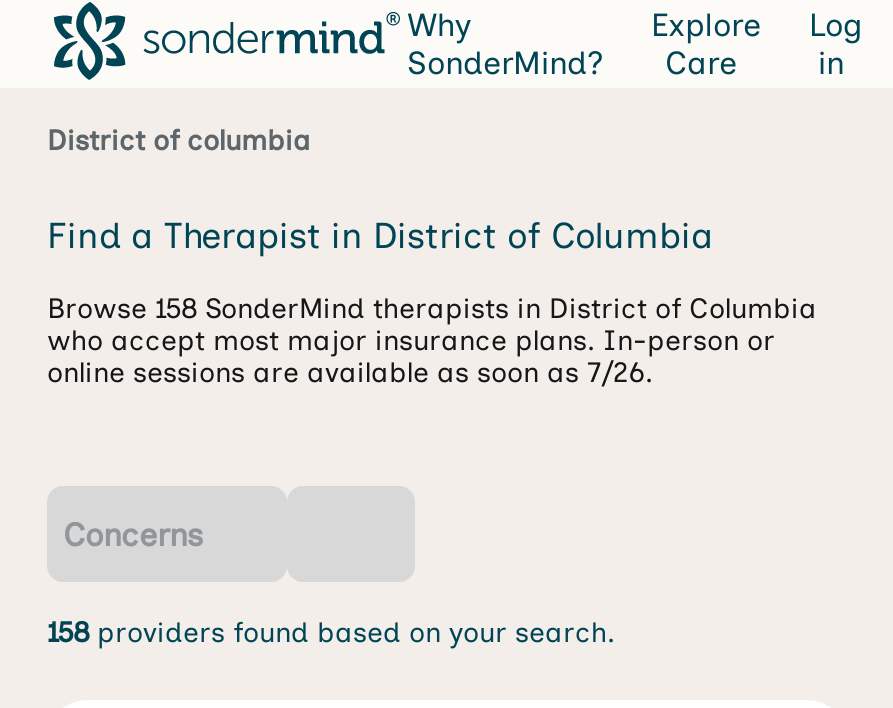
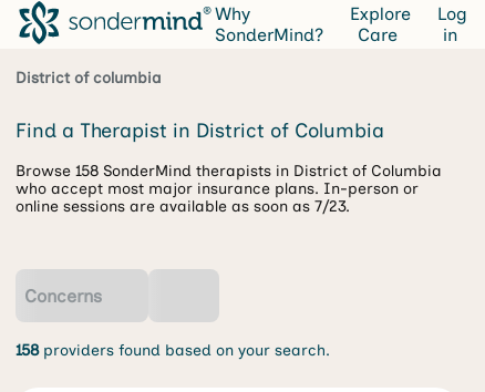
- online sessions are available as soon as 7/26.
+ online sessions are available as soon as 7/23.
